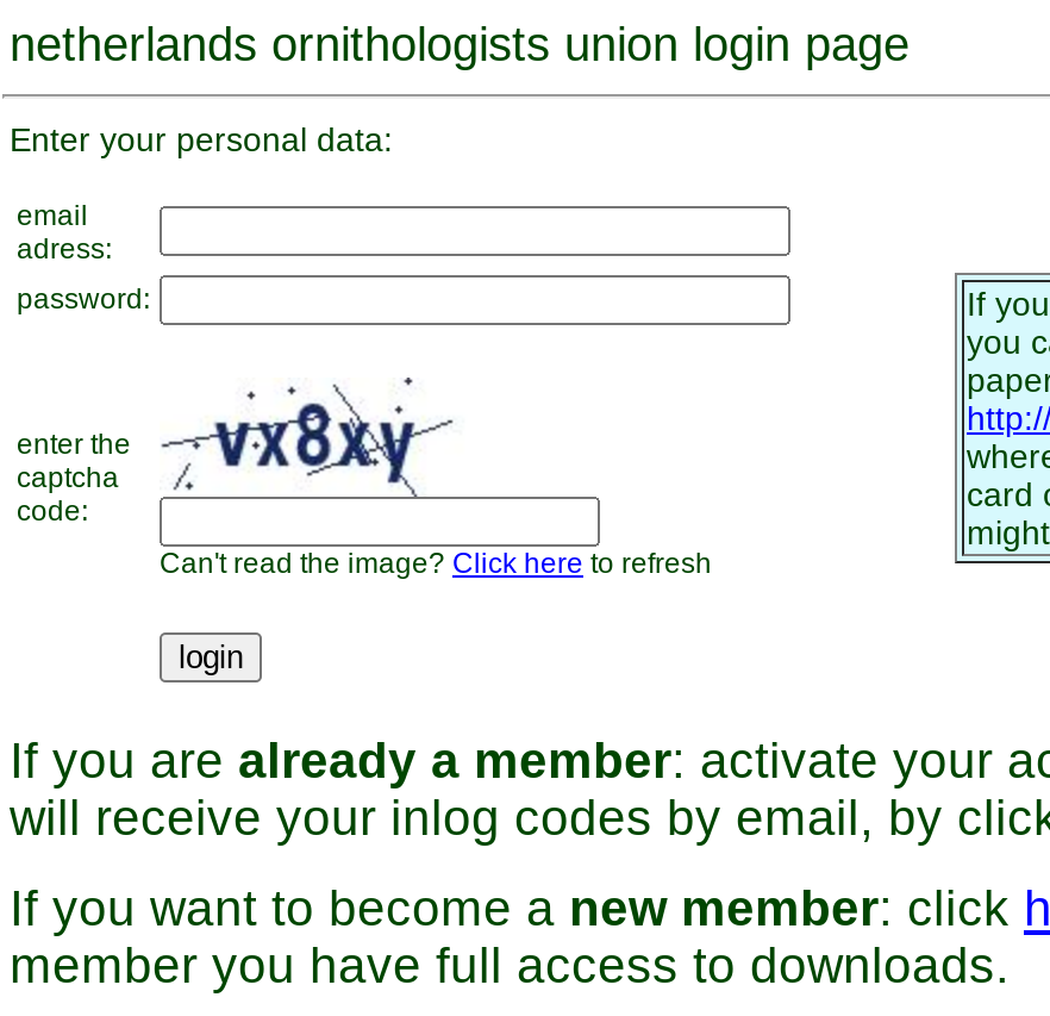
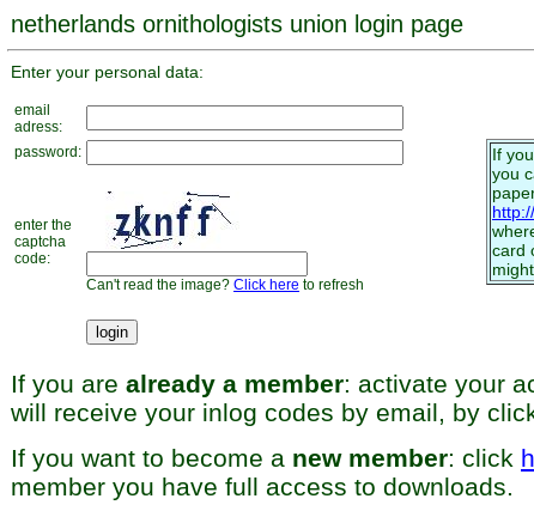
- [image]
+ [image]
